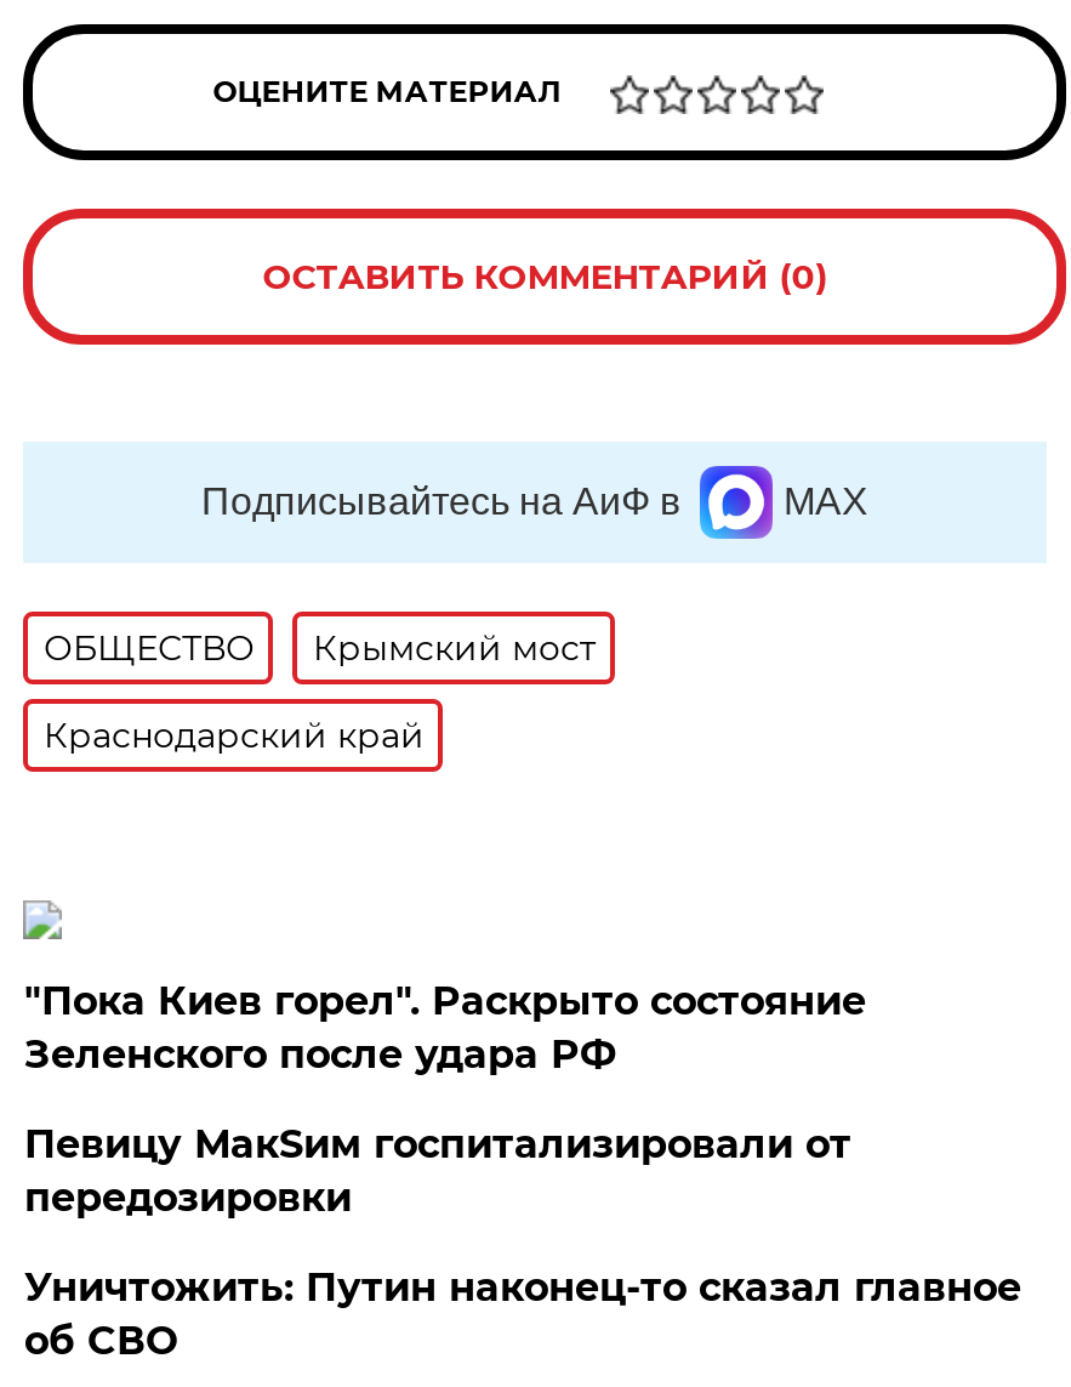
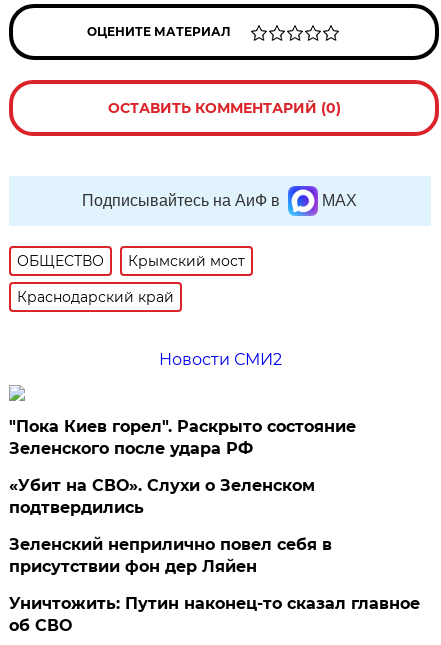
+ Новости СМИ2

- Певицу МакSим госпитализировали от
- передозировки
+ «Убит на СВО». Слухи о Зеленском
+ подтвердились
+ Зеленский неприлично повел cебя в
+ присутствии фон дер Ляйен
